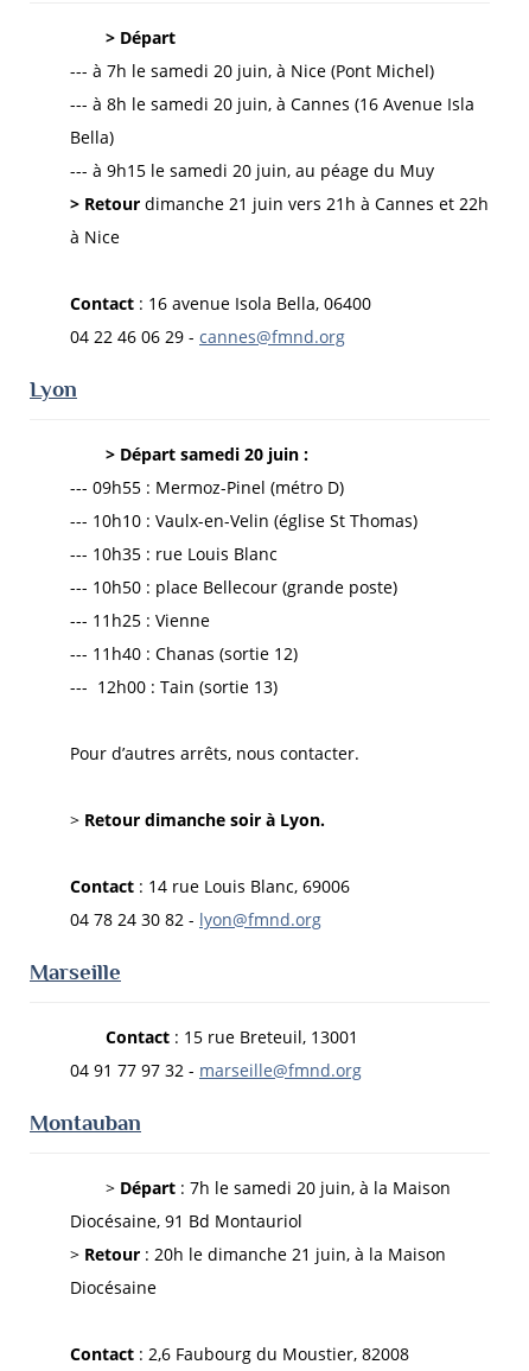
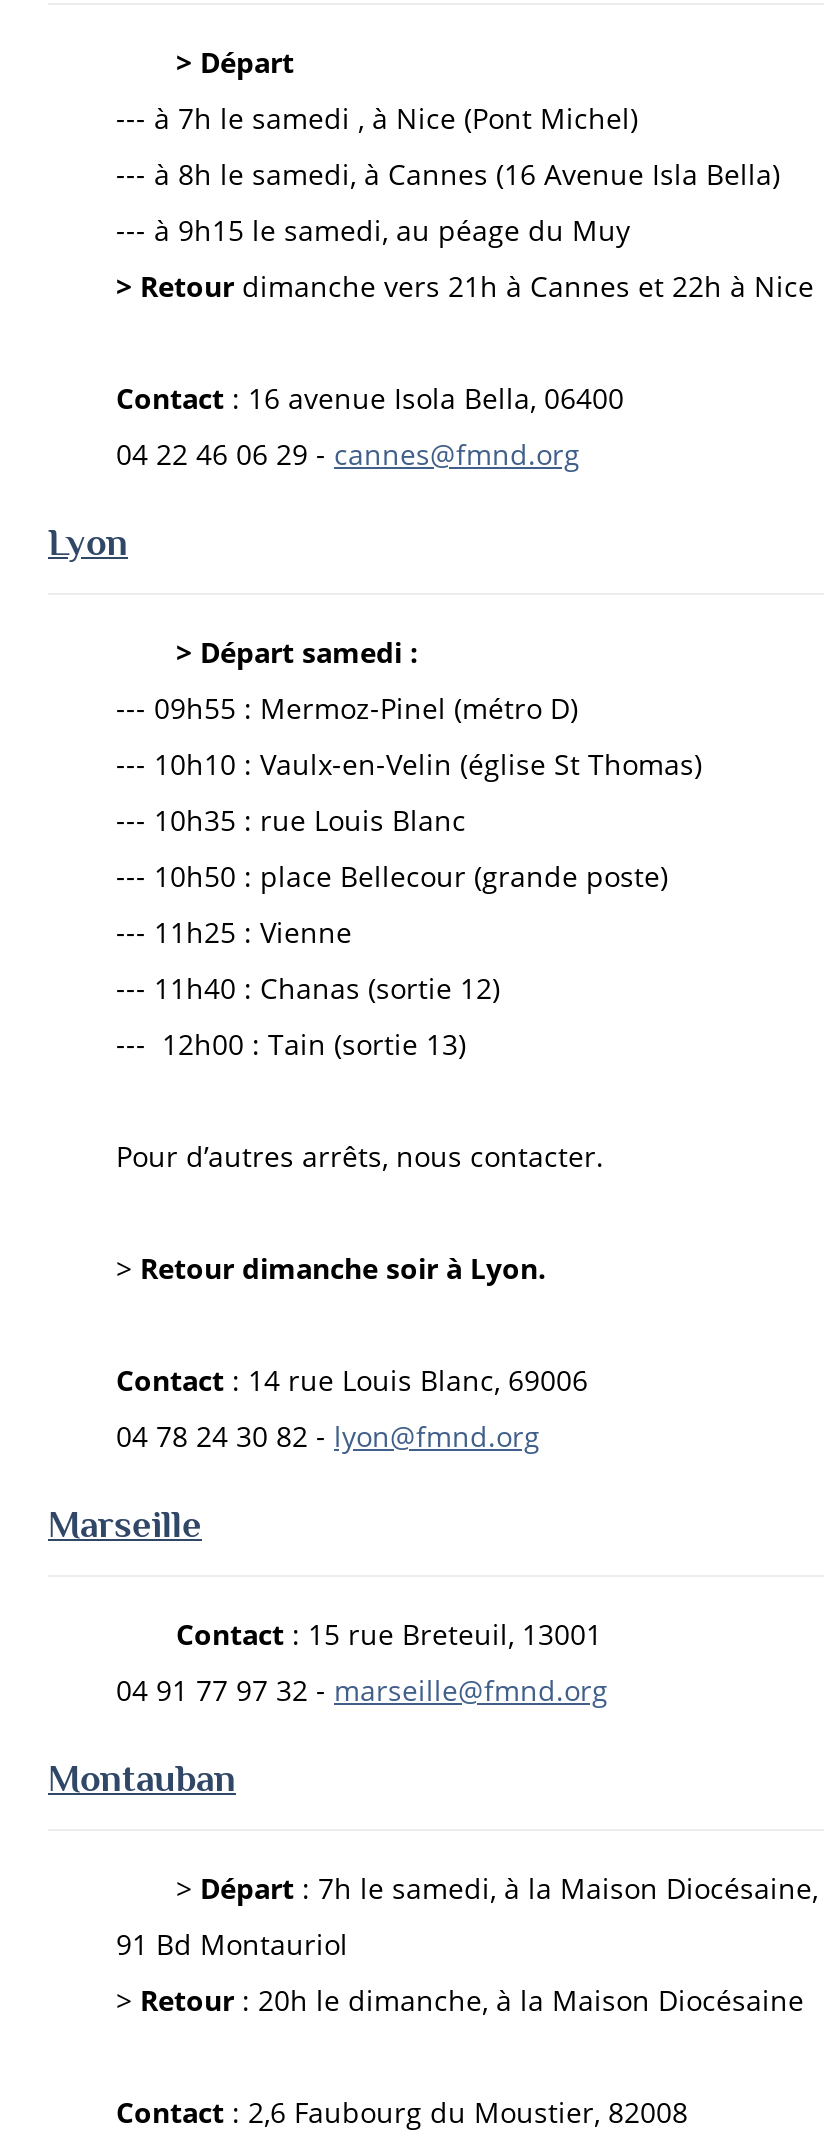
- --- à 7h le samedi 20 juin, à Nice (Pont Michel)
- --- à 8h le samedi 20 juin, à Cannes (16 Avenue Isla
- Bella)
- --- à 9h15 le samedi 20 juin, au péage du Muy
- > Retour dimanche 21 juin vers 21h à Cannes et 22h
- à Nice
+ --- à 7h le samedi , à Nice (Pont Michel)
+ --- à 8h le samedi, à Cannes (16 Avenue Isla Bella)
+ --- à 9h15 le samedi, au péage du Muy
+ > Retour dimanche vers 21h à Cannes et 22h à Nice

- > Départ samedi 20 juin :
+ > Départ samedi :

- > Départ: 7h le samedi 20 juin, à la Maison
- Diocésaine, 91 Bd Montauriol
- > Retour: 20h le dimanche 21 juin, à la Maison
- Diocésaine
+ > Départ: 7h le samedi, à la Maison Diocésaine,
+ 91 Bd Montauriol
+ > Retour: 20h le dimanche, à la Maison Diocésaine
